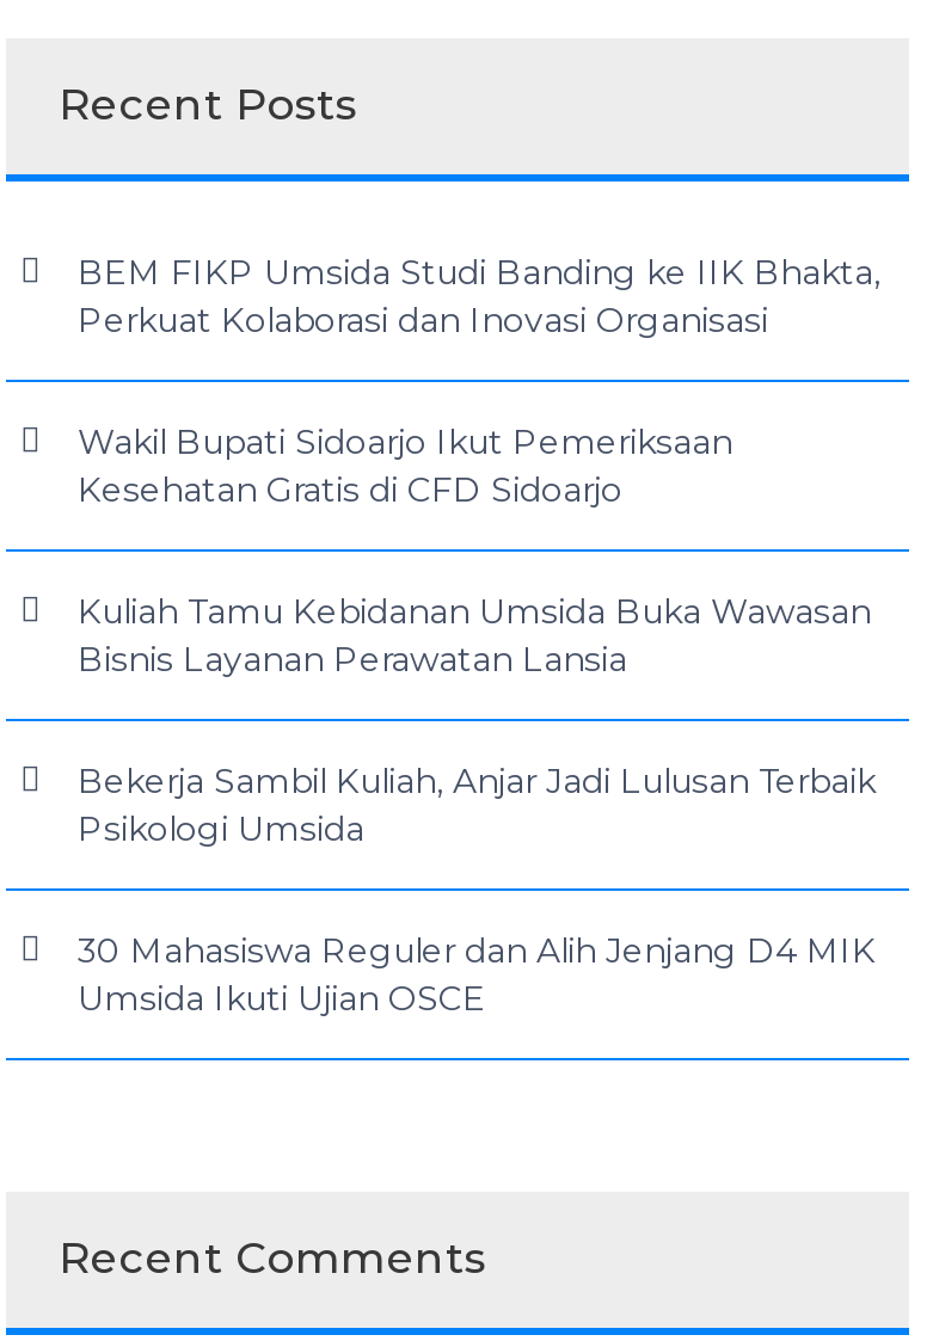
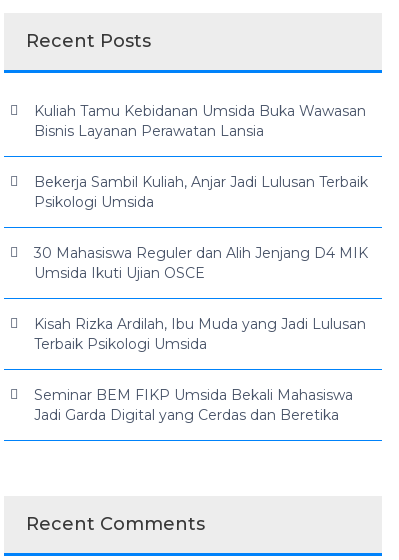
- BEM FIKP Umsida Studi Banding ke IIK Bhakta,
- Perkuat Kolaborasi dan Inovasi Organisasi
- Wakil Bupati Sidoarjo Ikut Pemeriksaan
- Kesehatan Gratis di CFD Sidoarjo

moved up: Kuliah Tamu Kebidanan Umsida Buka Wawasan | Bisnis Layanan Perawatan Lansia | Bekerja Sambil Kuliah, Anjar Jadi Lulusan Terbaik | Psikologi Umsida | 30 Mahasiswa Reguler dan Alih Jenjang D4 MIK | Umsida Ikuti Ujian OSCE

+ Kisah Rizka Ardilah, Ibu Muda yang Jadi Lulusan
+ Terbaik Psikologi Umsida
+ Seminar BEM FIKP Umsida Bekali Mahasiswa
+ Jadi Garda Digital yang Cerdas dan Beretika
